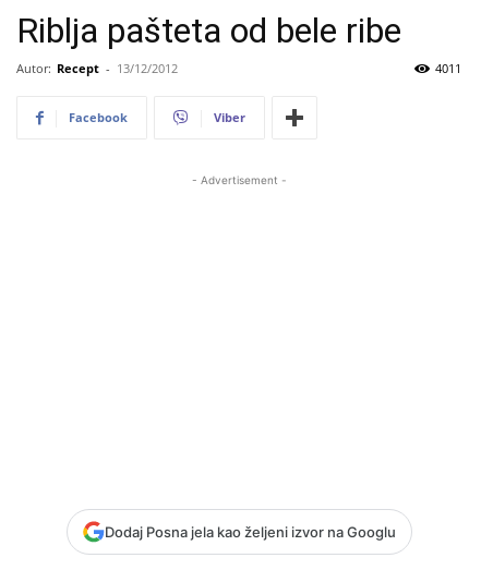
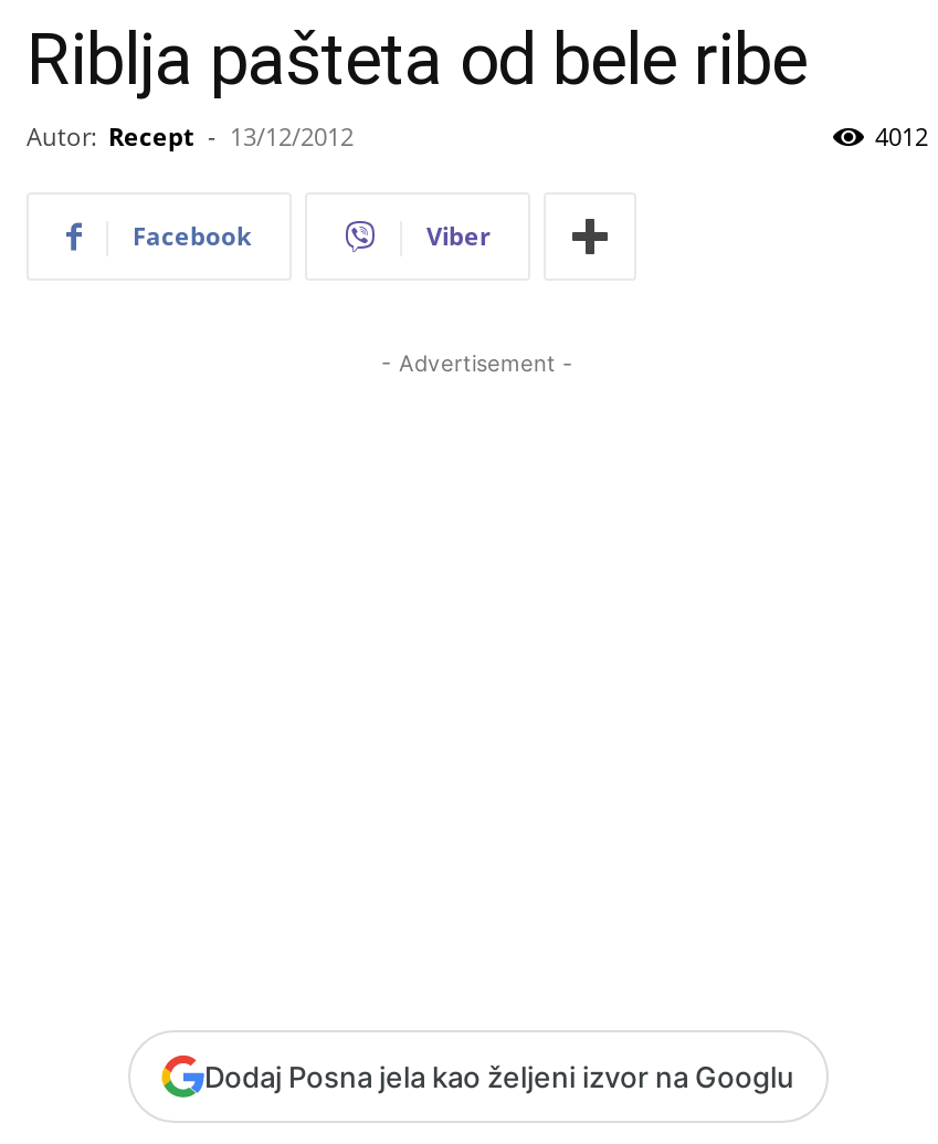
- 4011
+ 4012
